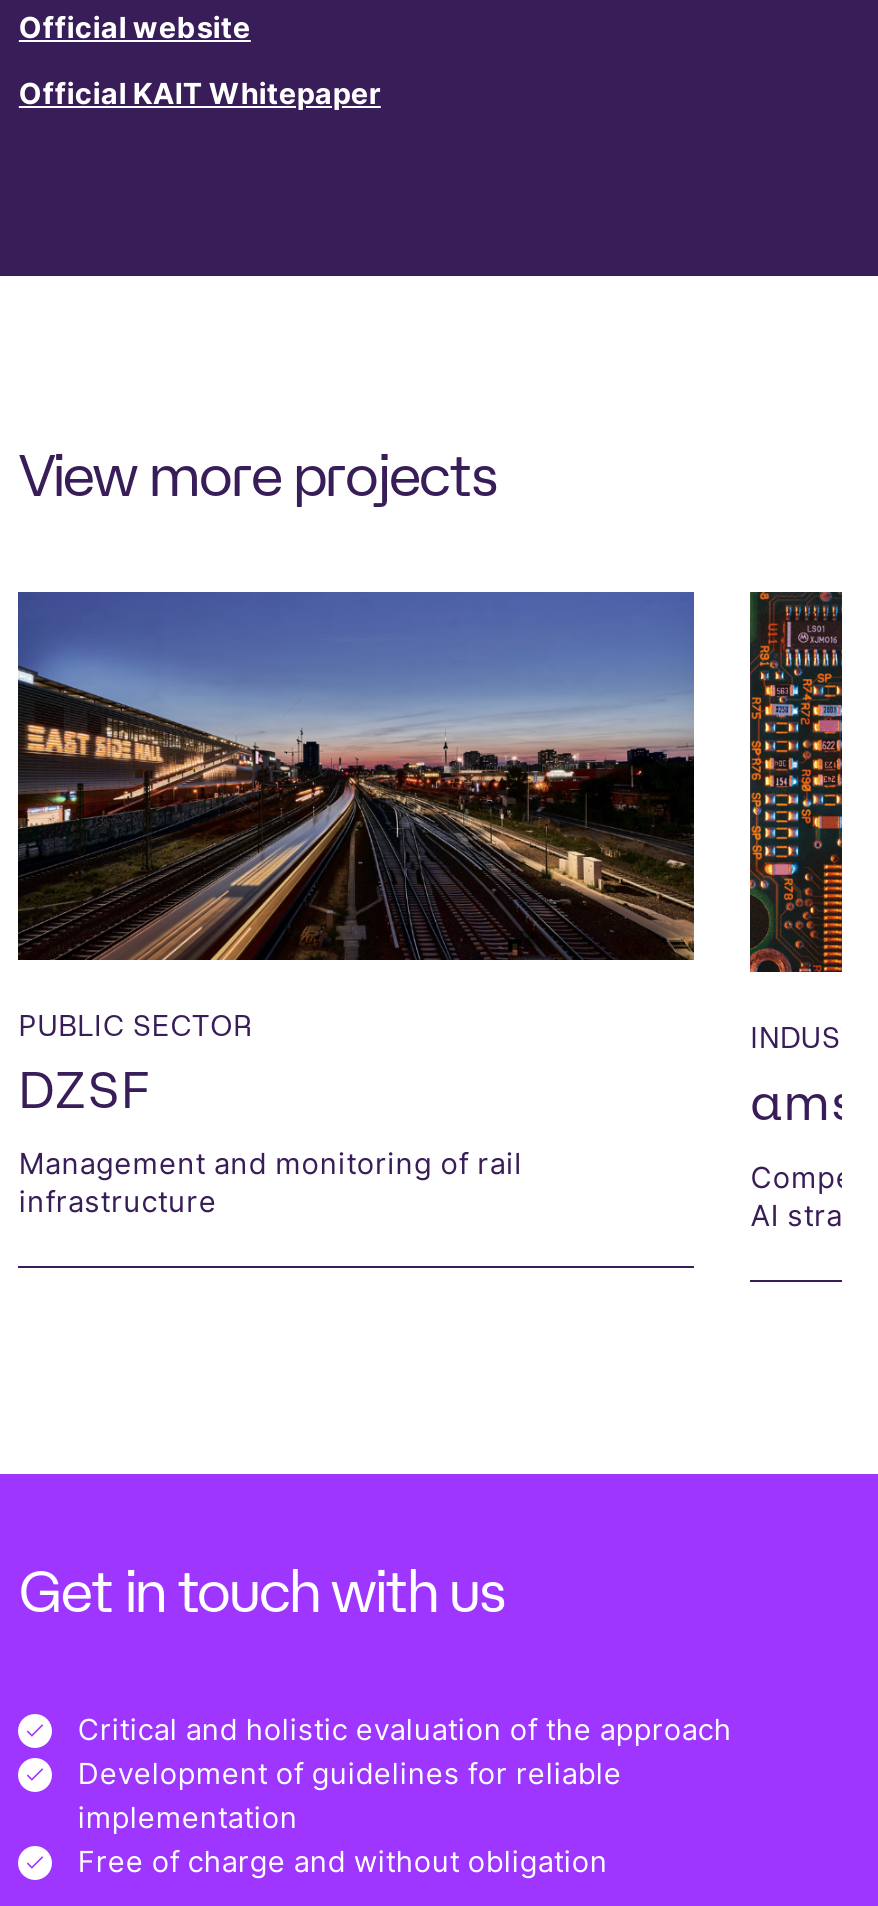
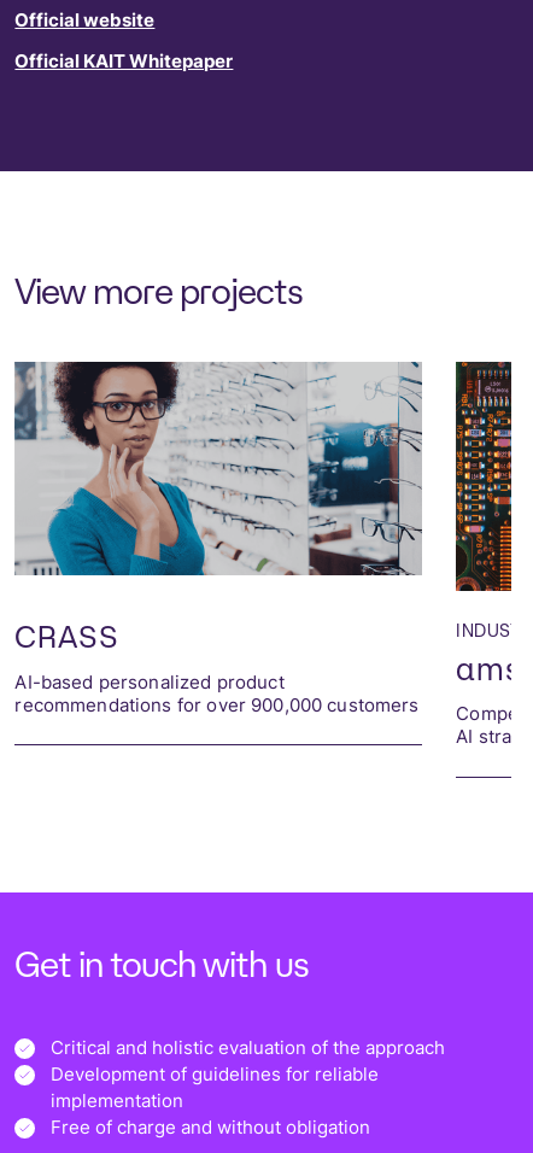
- [image]
- PUBLIC SECTOR
- DZSF
+ [image]
+ CRASS

- Management and monitoring of rail
- infrastructure
+ AI-based personalized product
+ recommendations for over 900,000 customers
